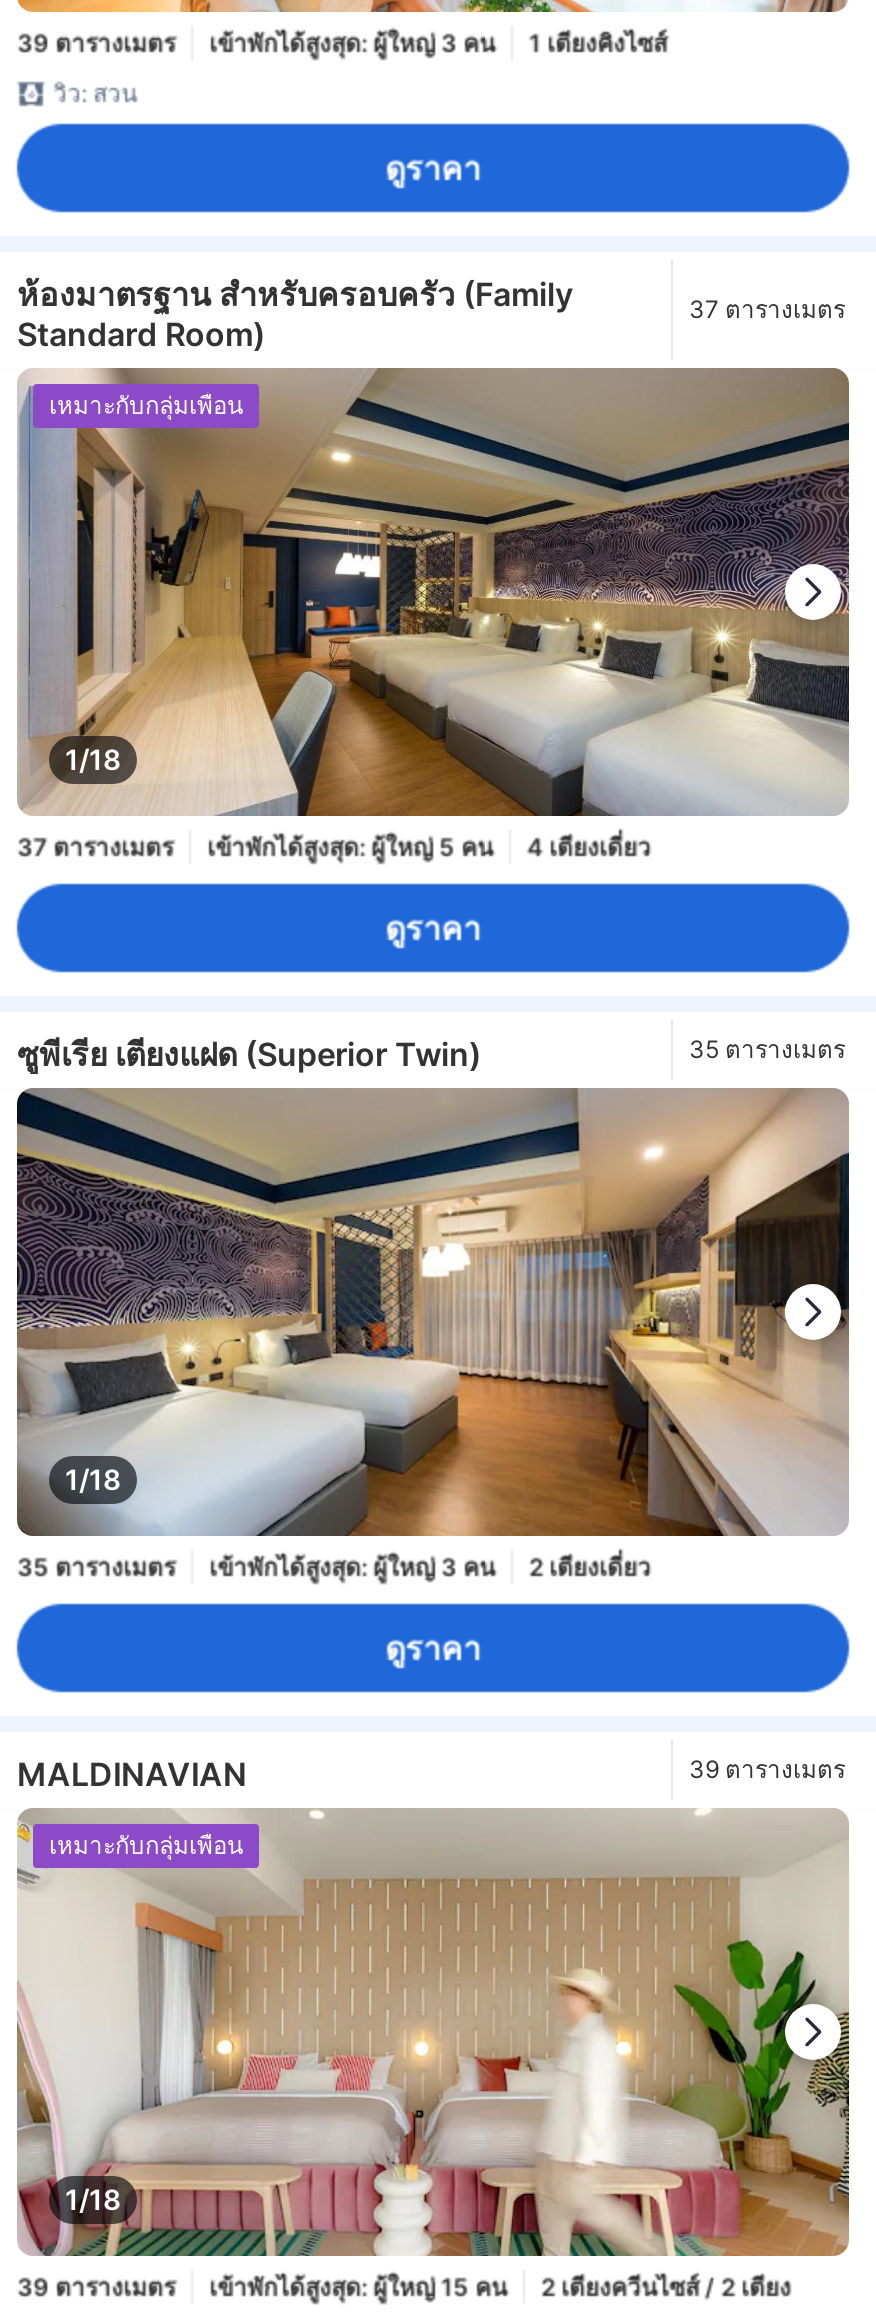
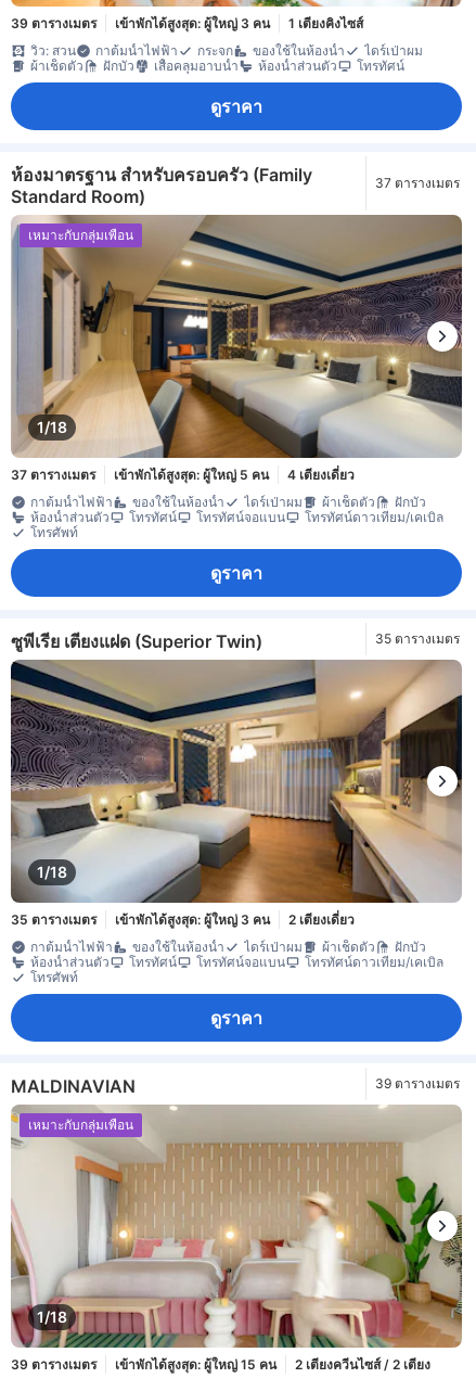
+ กาต้มน้ำไฟฟ้า
+ กระจก
+ ของใช้ในห้องน้ำ
+ ไดร์เป่าผม
+ ผ้าเช็ดตัว
+ ฝักบัว
+ เสื้อคลุมอาบน้ำ
+ ห้องน้ำส่วนตัว
+ โทรทัศน์

+ กาต้มน้ำไฟฟ้า
+ ของใช้ในห้องน้ำ
+ ไดร์เป่าผม
+ ผ้าเช็ดตัว
+ ฝักบัว
+ ห้องน้ำส่วนตัว
+ โทรทัศน์
+ โทรทัศน์จอแบน
+ โทรทัศน์ดาวเทียม/เคเบิล
+ โทรศัพท์

+ กาต้มน้ำไฟฟ้า
+ ของใช้ในห้องน้ำ
+ ไดร์เป่าผม
+ ผ้าเช็ดตัว
+ ฝักบัว
+ ห้องน้ำส่วนตัว
+ โทรทัศน์
+ โทรทัศน์จอแบน
+ โทรทัศน์ดาวเทียม/เคเบิล
+ โทรศัพท์
